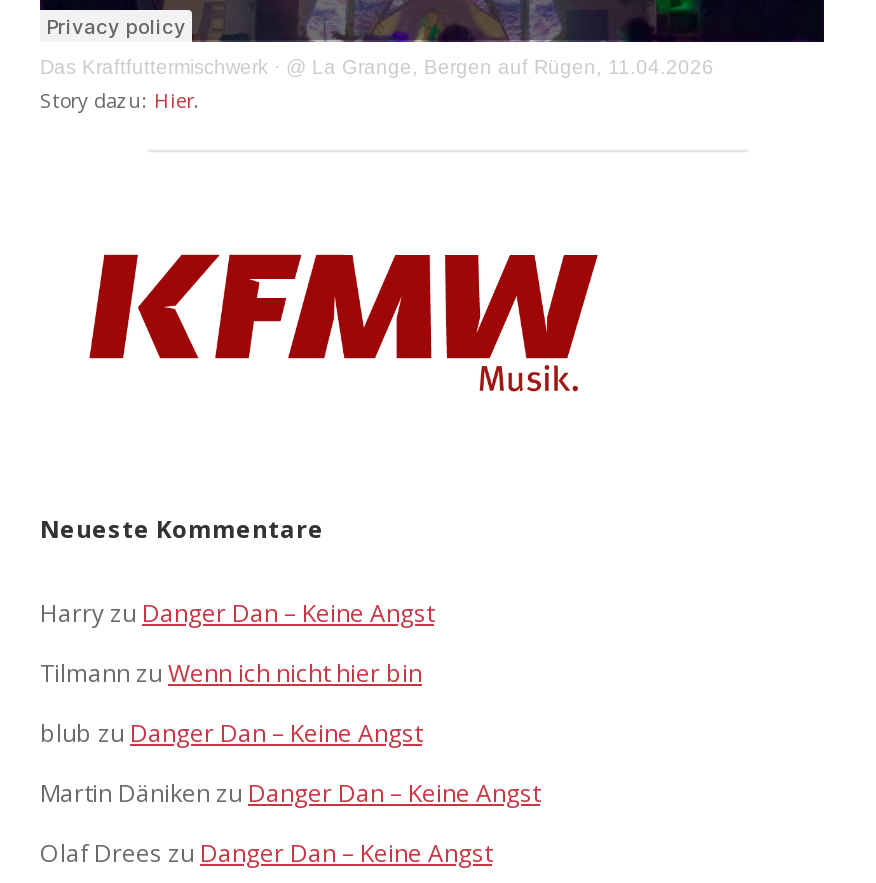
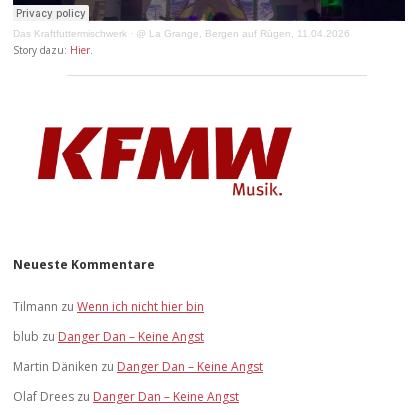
- Harry zu Danger Dan – Keine Angst
